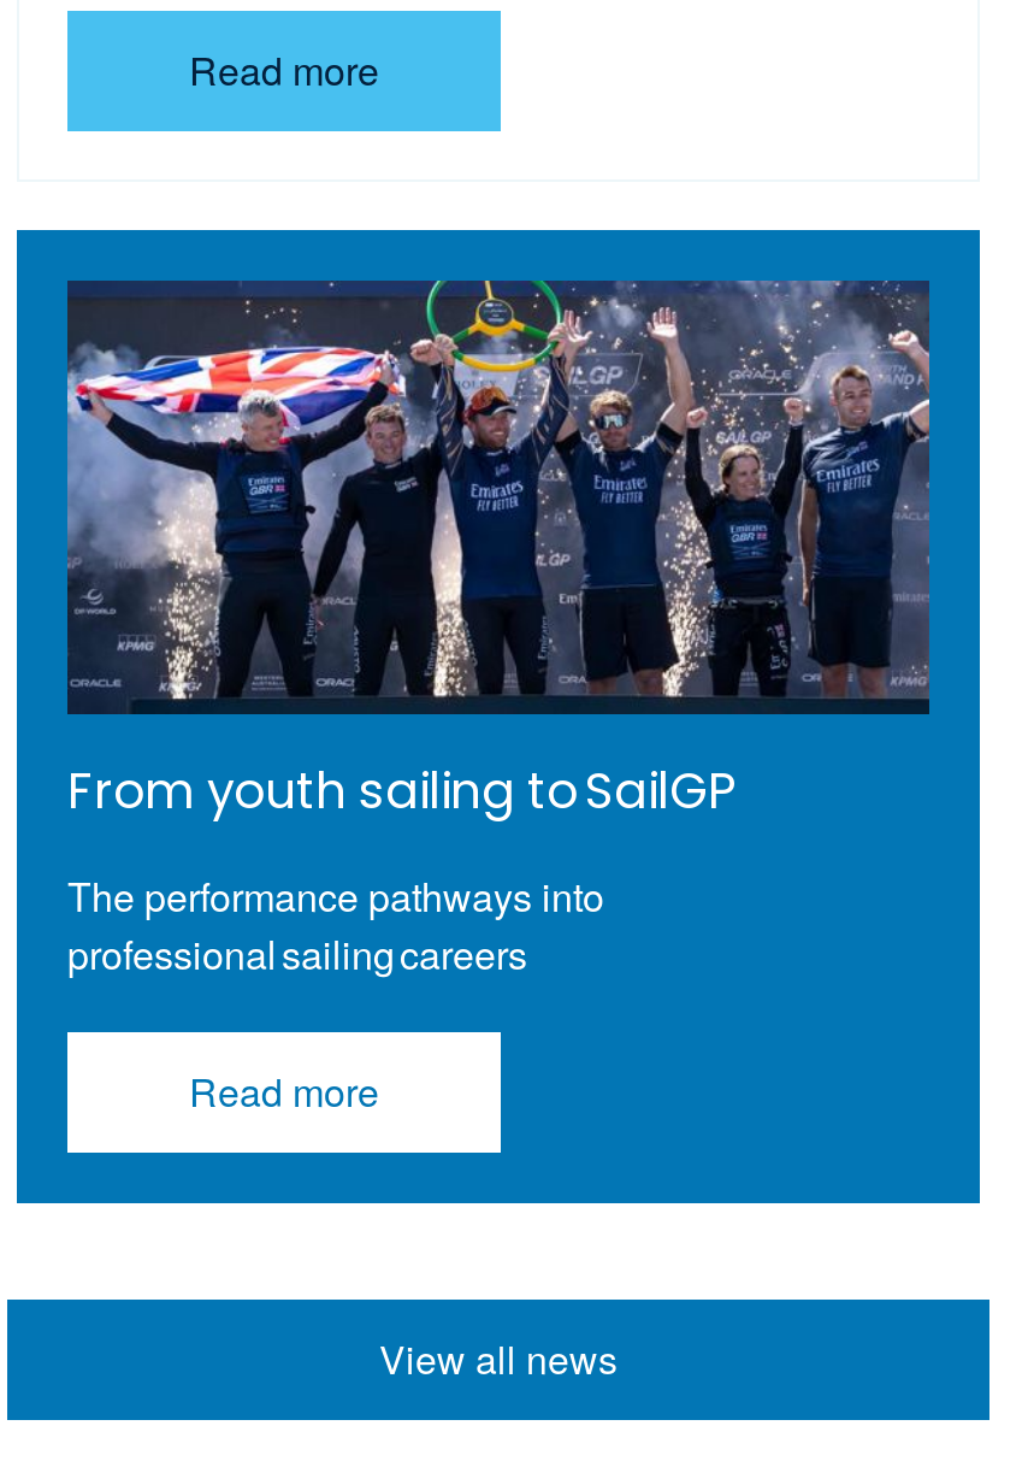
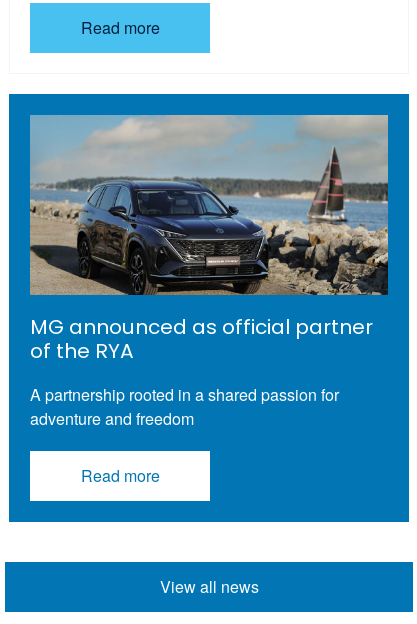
- [image]
- From youth sailing to SailGP
+ [image]
+ MG announced as official partner
+ of the RYA

- The performance pathways into
- professional sailing careers
+ A partnership rooted in a shared passion for
+ adventure and freedom
